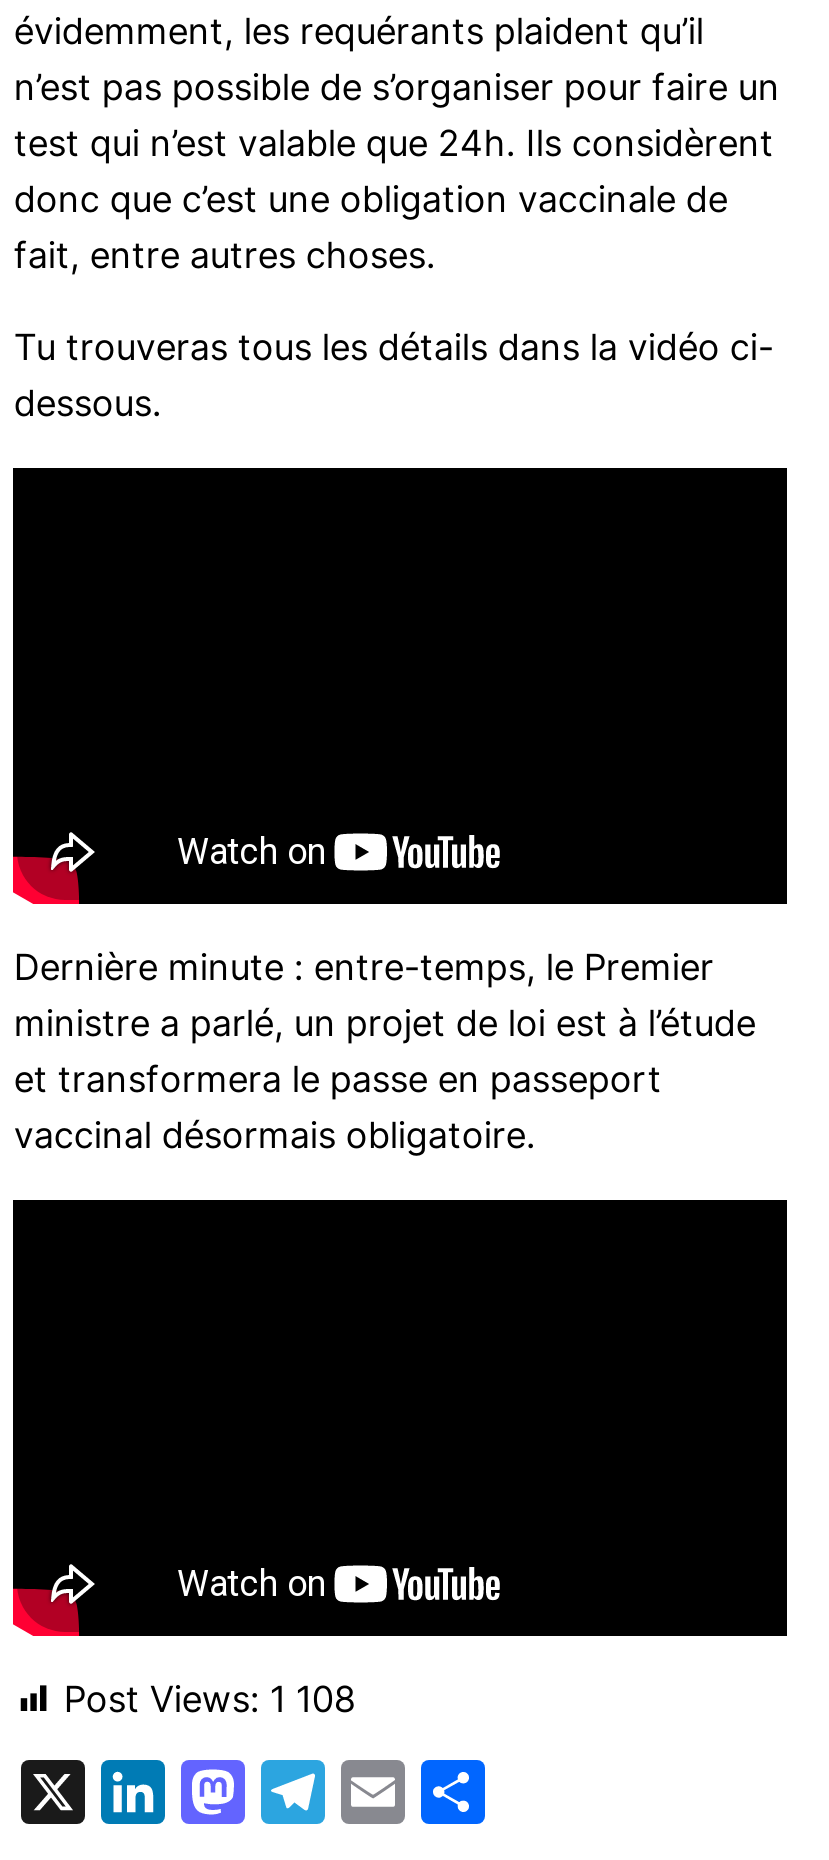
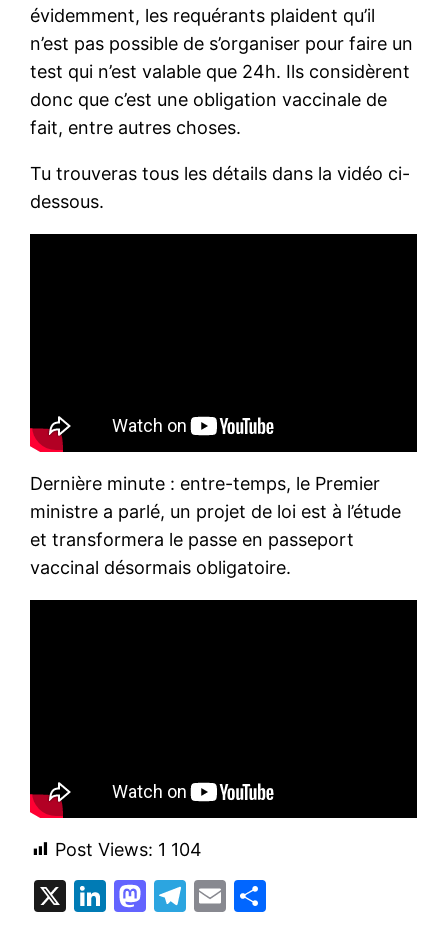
- Post Views: 1 108
+ Post Views: 1 104
